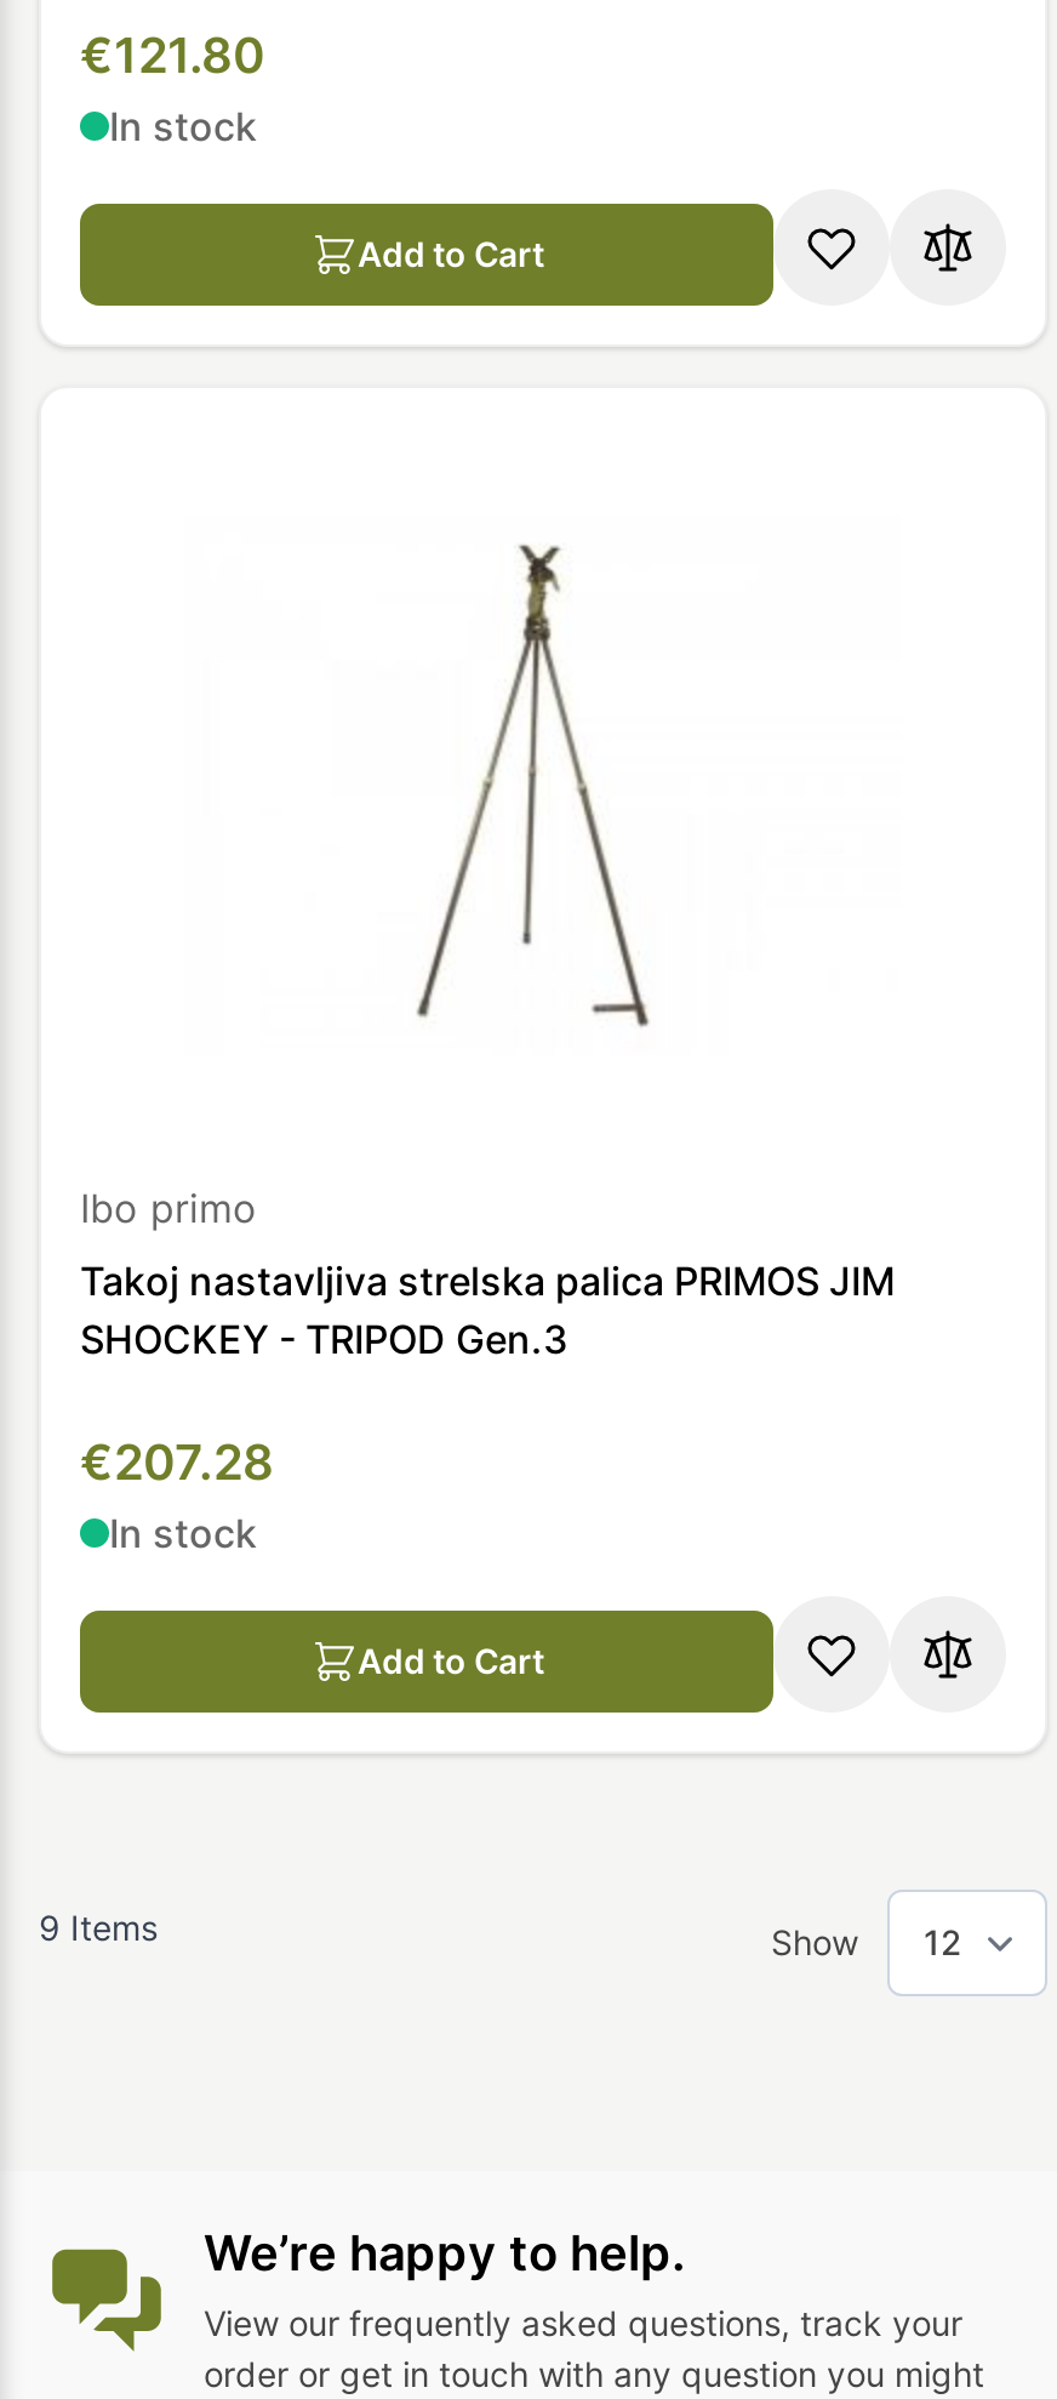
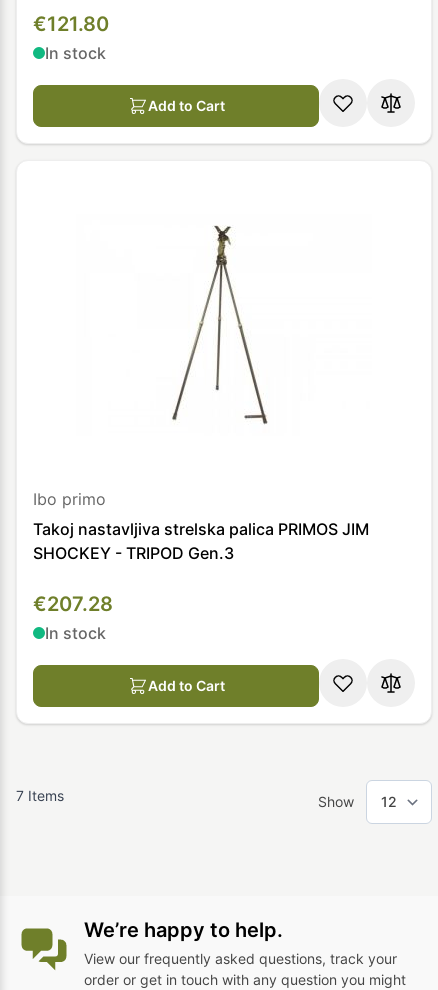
- 9 Items
+ 7 Items
